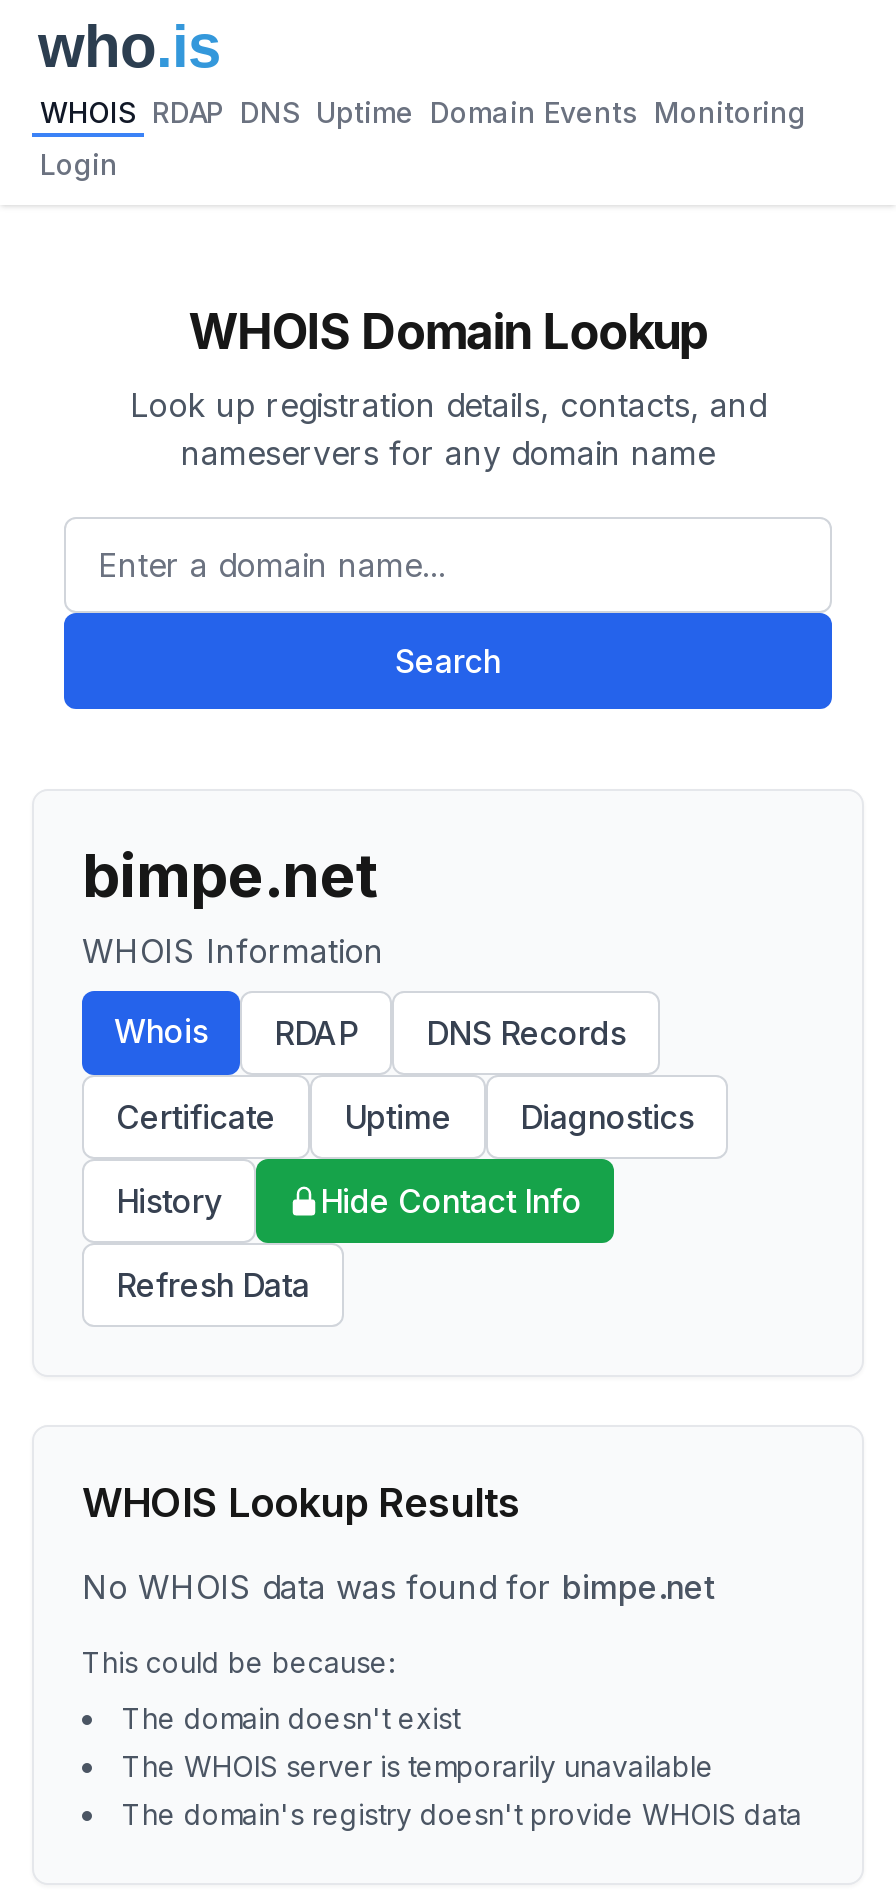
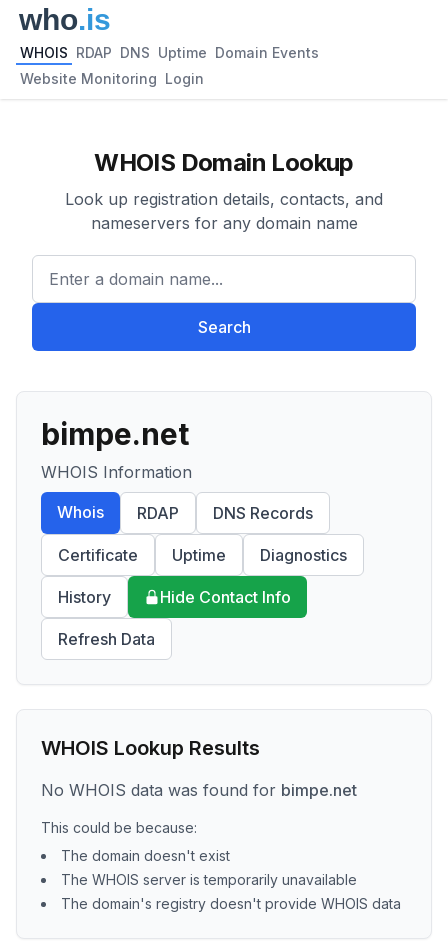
- WHOIS RDAP DNS Uptime Domain Events Monitoring
+ WHOIS RDAP DNS Uptime Domain Events

- Login
+ Website Monitoring Login
